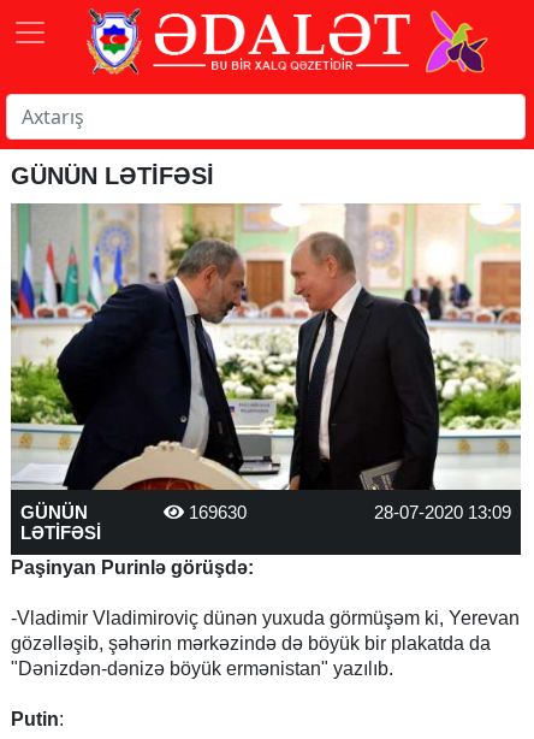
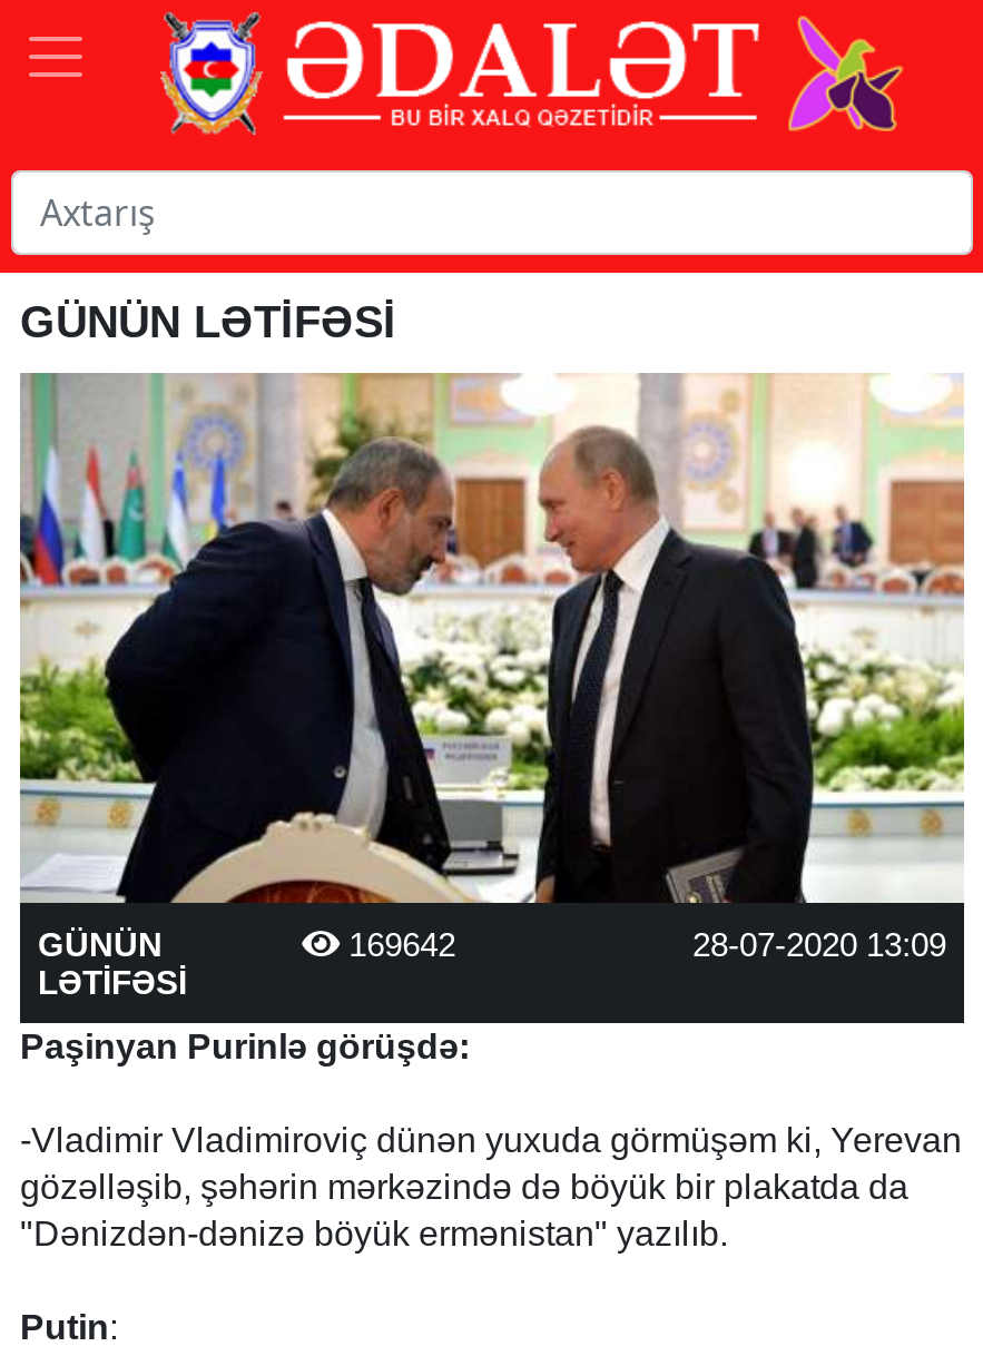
- 169630
+ 169642
